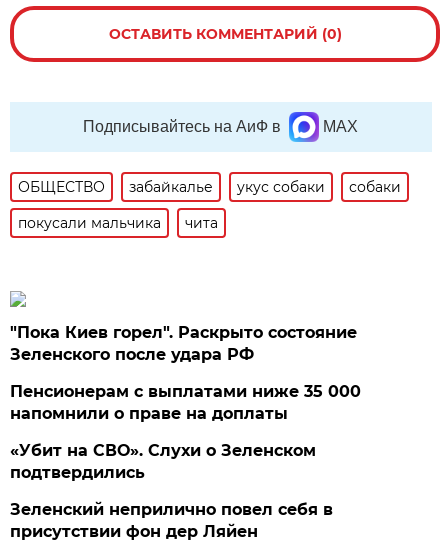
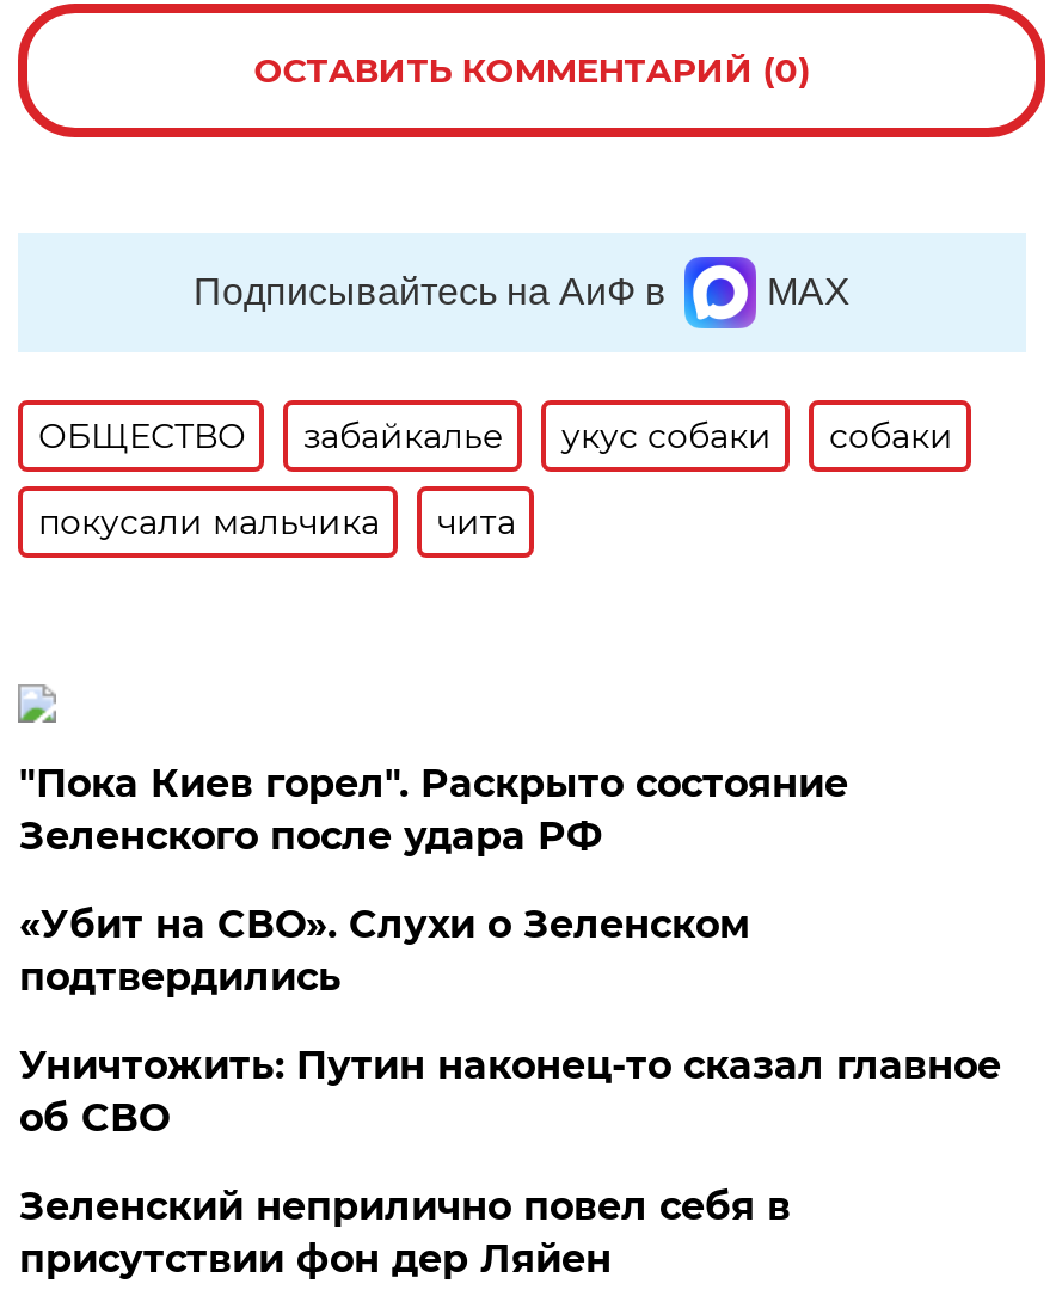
- Пенсионерам с выплатами ниже 35 000
- напомнили о праве на доплаты

moved up: «Убит на СВО». Слухи о Зеленском | подтвердились

+ Уничтожить: Путин наконец-то сказал главное
+ об СВО
